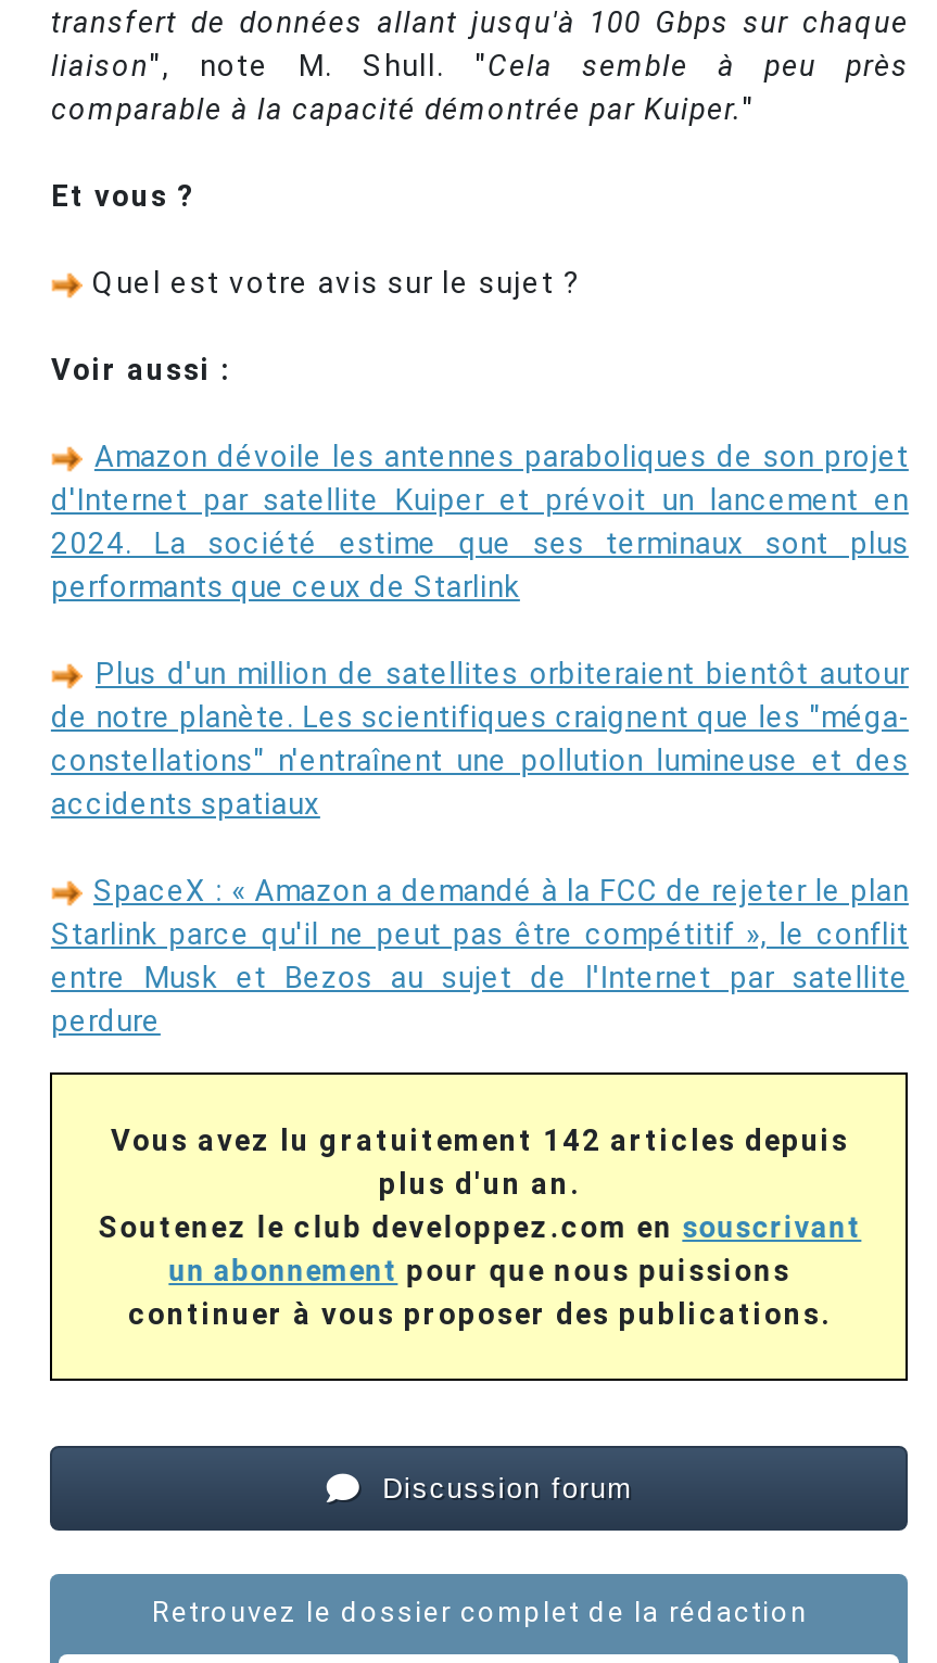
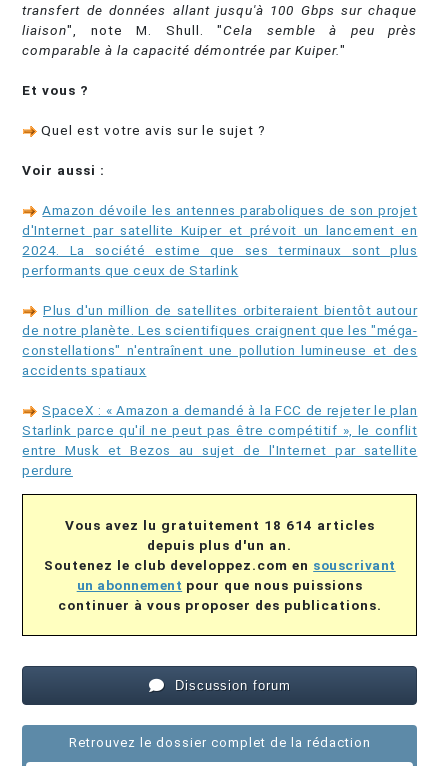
- Vous avez lu gratuitement 142 articles depuis
- plus d'un an.
+ Vous avez lu gratuitement 18 614 articles
+ depuis plus d'un an.
